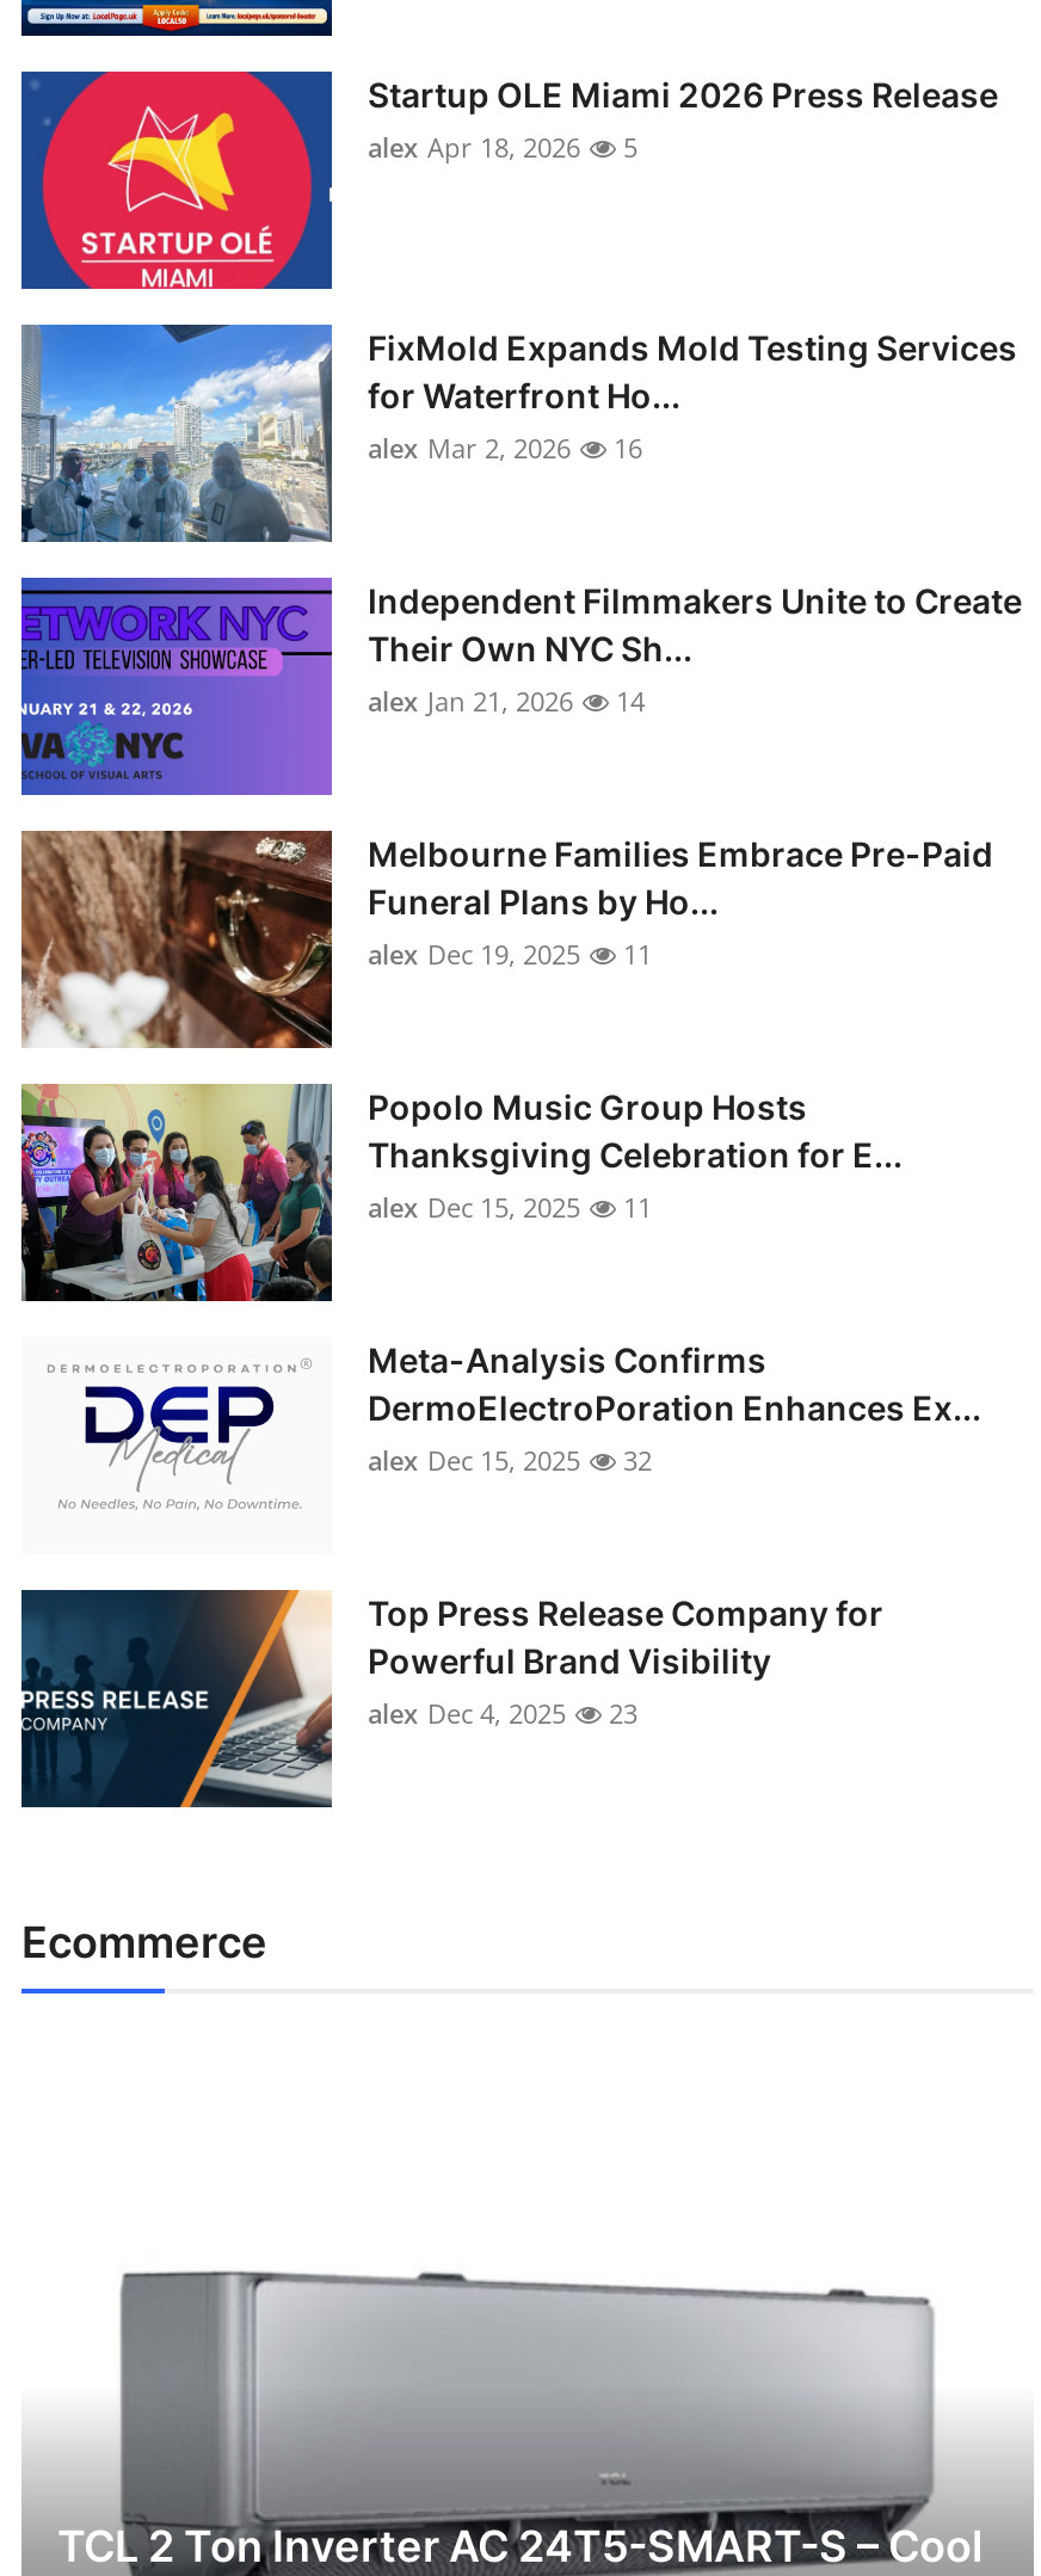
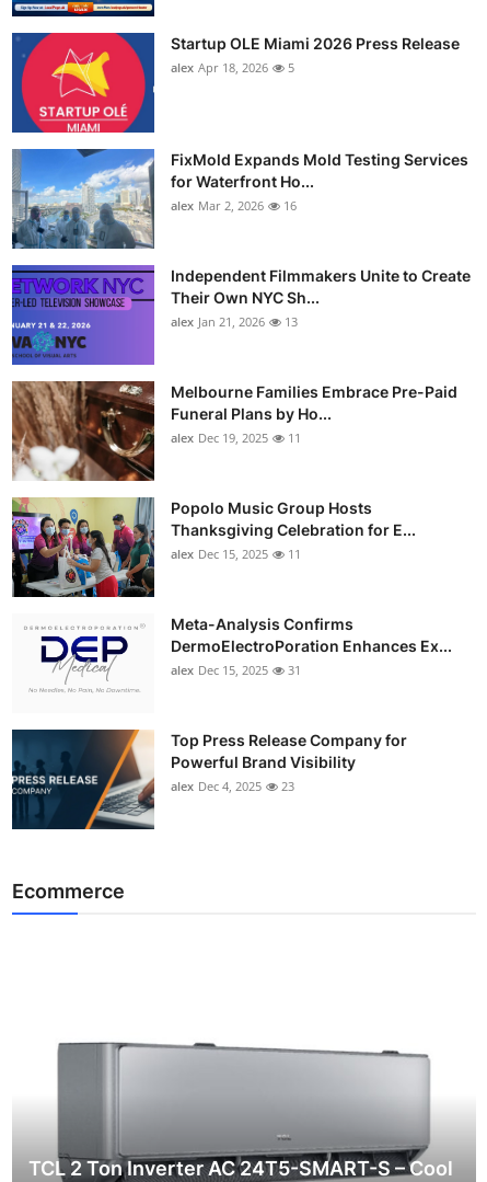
- alex Jan 21, 2026 14
+ alex Jan 21, 2026 13

- alex Dec 15, 2025 32
+ alex Dec 15, 2025 31
